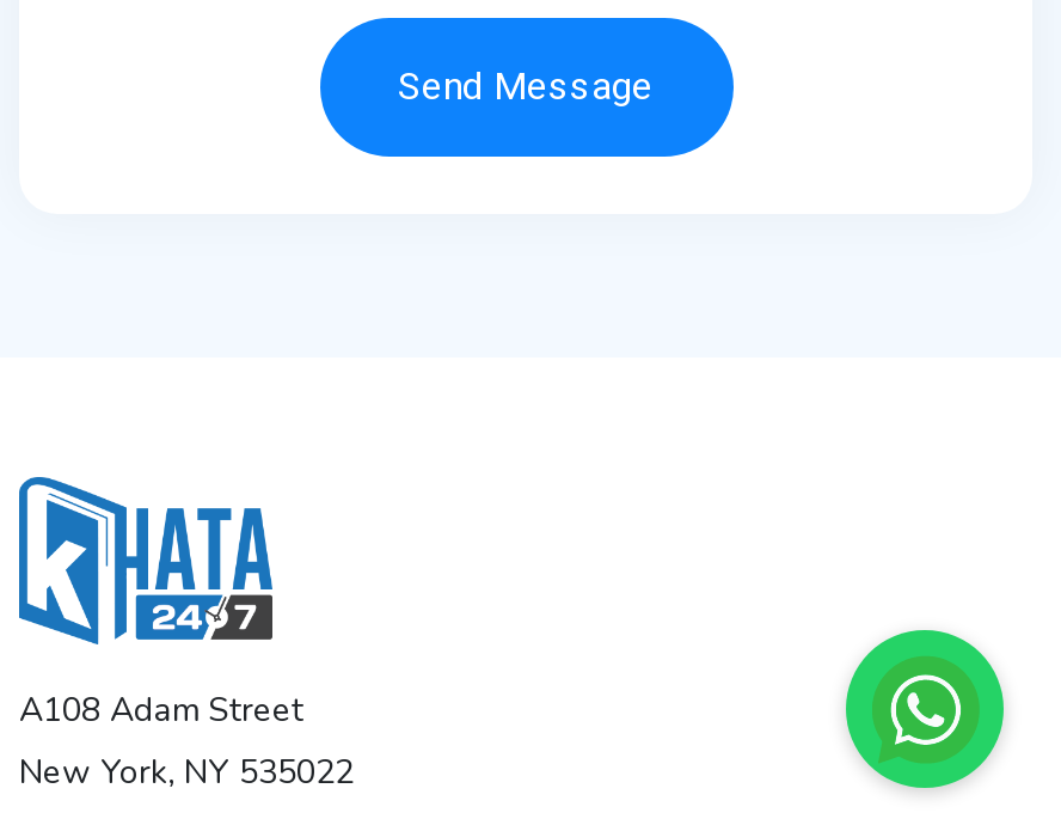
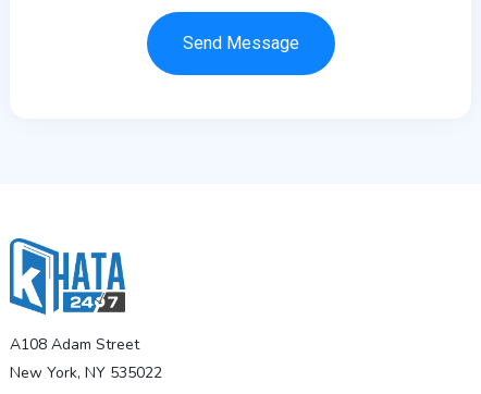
- [image]
